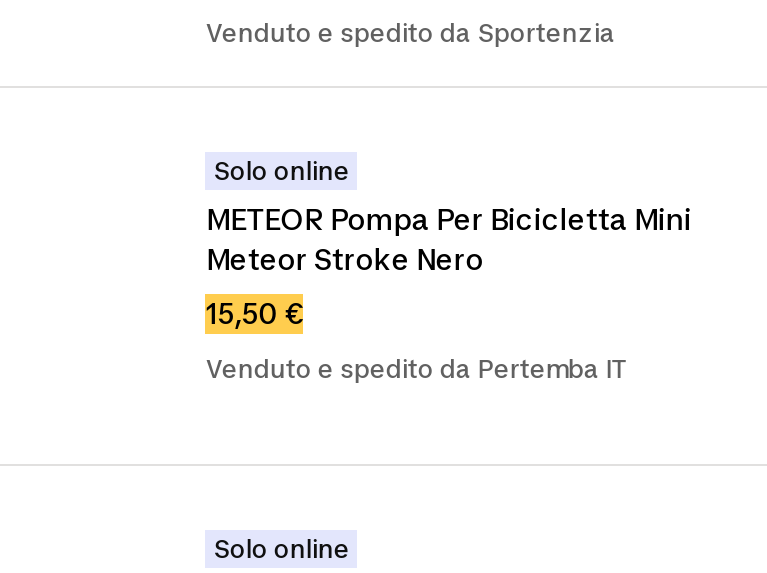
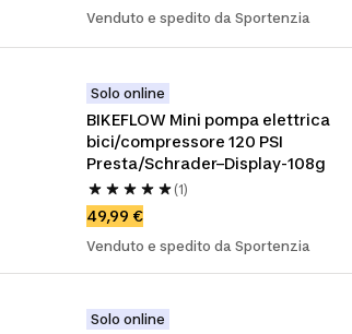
- METEOR Pompa Per Bicicletta Mini
- Meteor Stroke Nero
- 15,50 €
- Venduto e spedito da Pertemba IT
+ BIKEFLOW Mini pompa elettrica
+ bici/compressore 120 PSI
+ Presta/Schrader–Display-108g
+ (1)
+ 49,99 €
+ Venduto e spedito da Sportenzia
